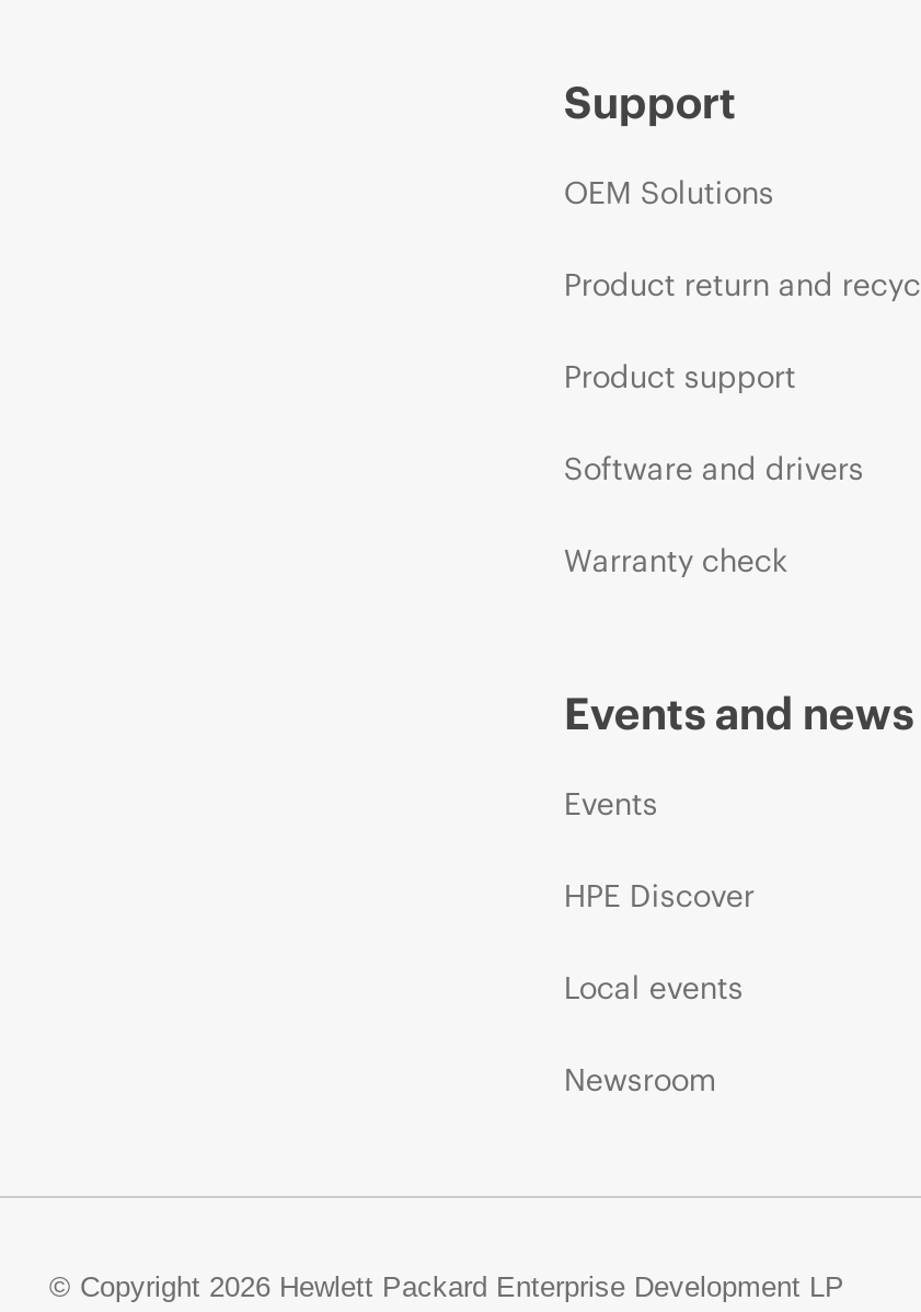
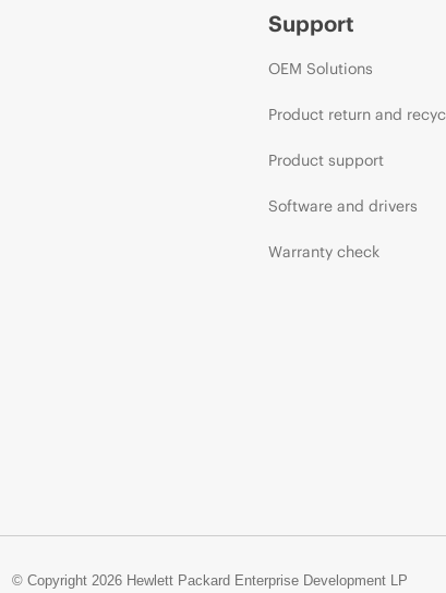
- Events and news
- Events
- HPE Discover
- Local events
- Newsroom
